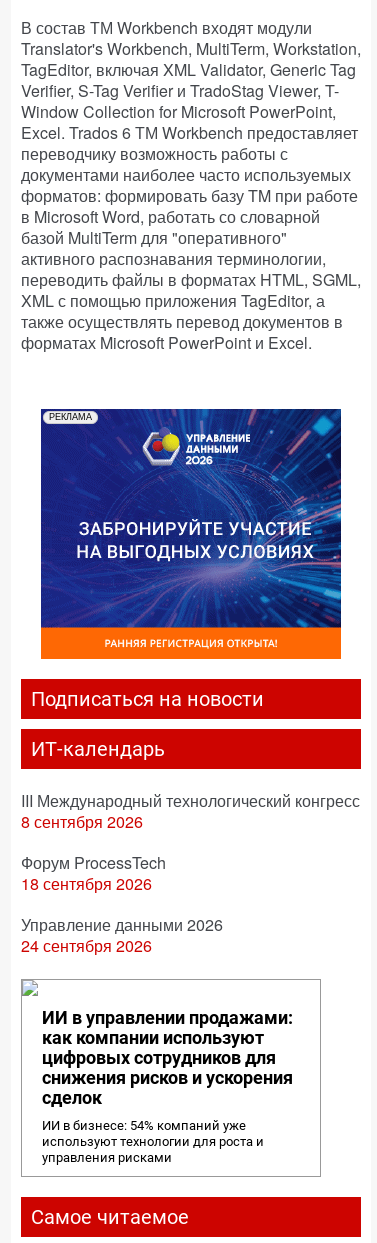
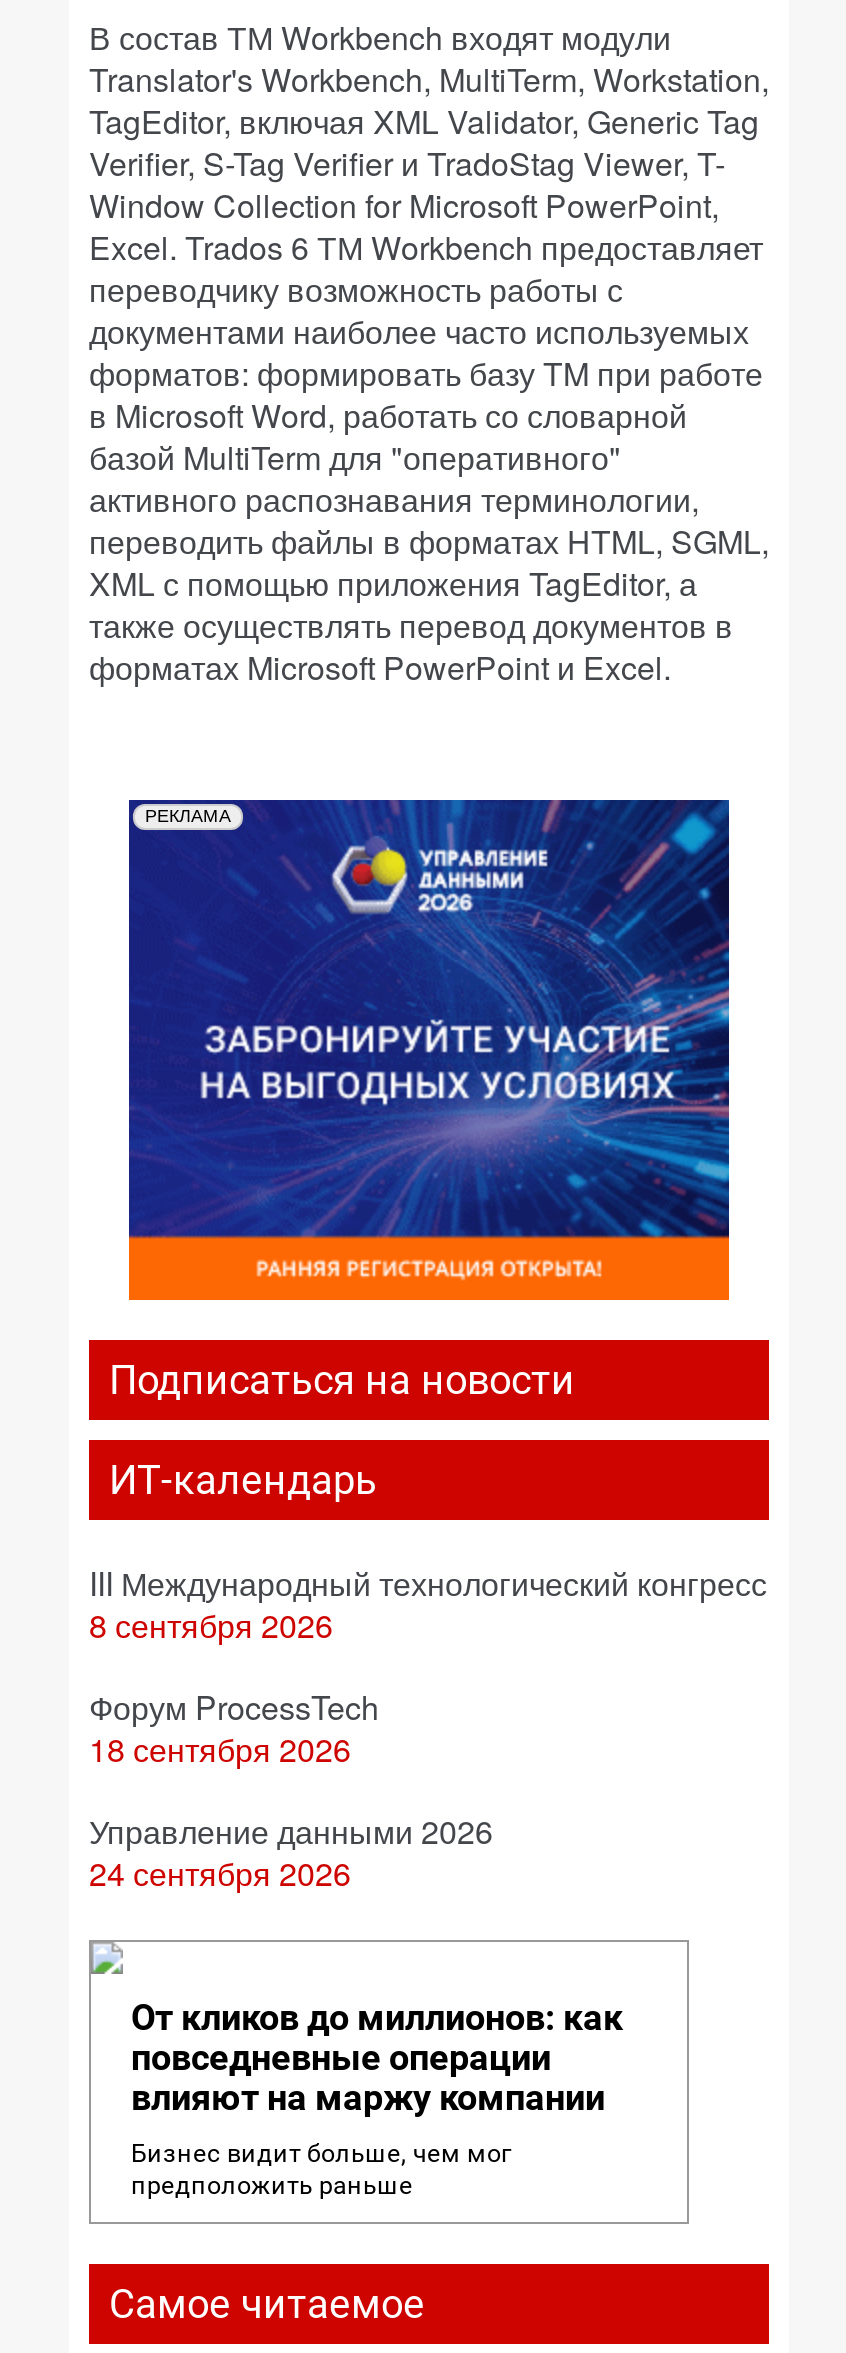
- ИИ в управлении продажами:
- как компании используют
- цифровых сотрудников для
- снижения рисков и ускорения
- сделок
+ От кликов до миллионов: как
+ повседневные операции
+ влияют на маржу компании

- ИИ в бизнесе: 54% компаний уже
- используют технологии для роста и
- управления рисками
+ Бизнес видит больше, чем мог
+ предположить раньше
